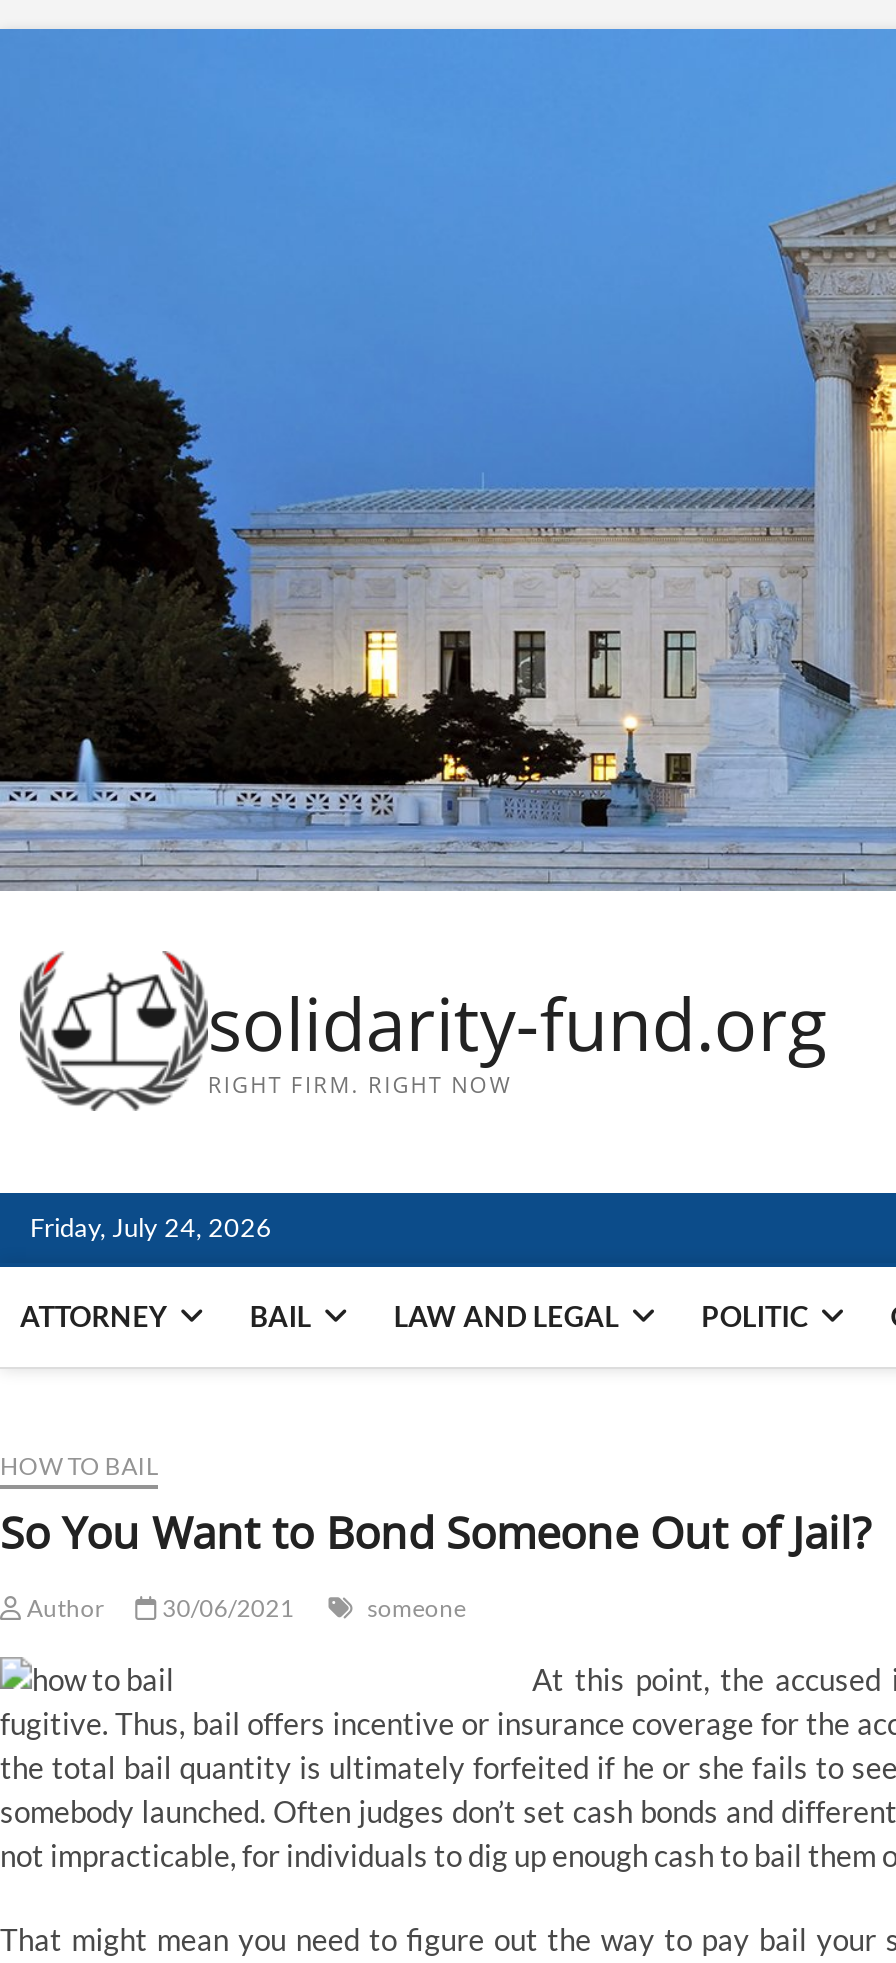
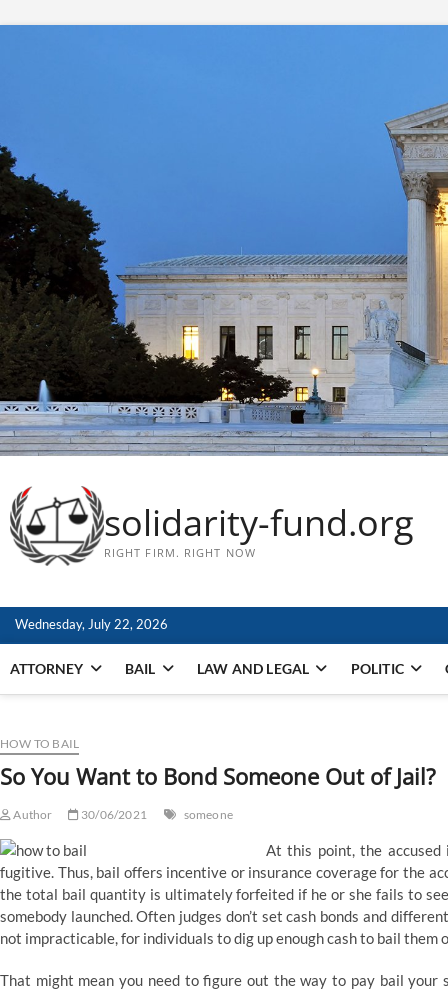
- Friday, July 24, 2026
+ Wednesday, July 22, 2026
